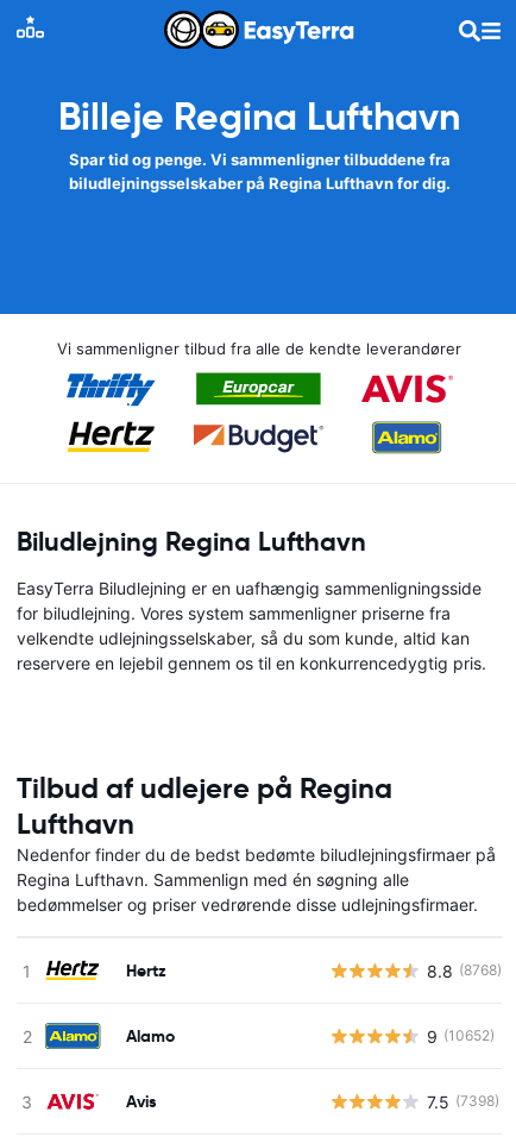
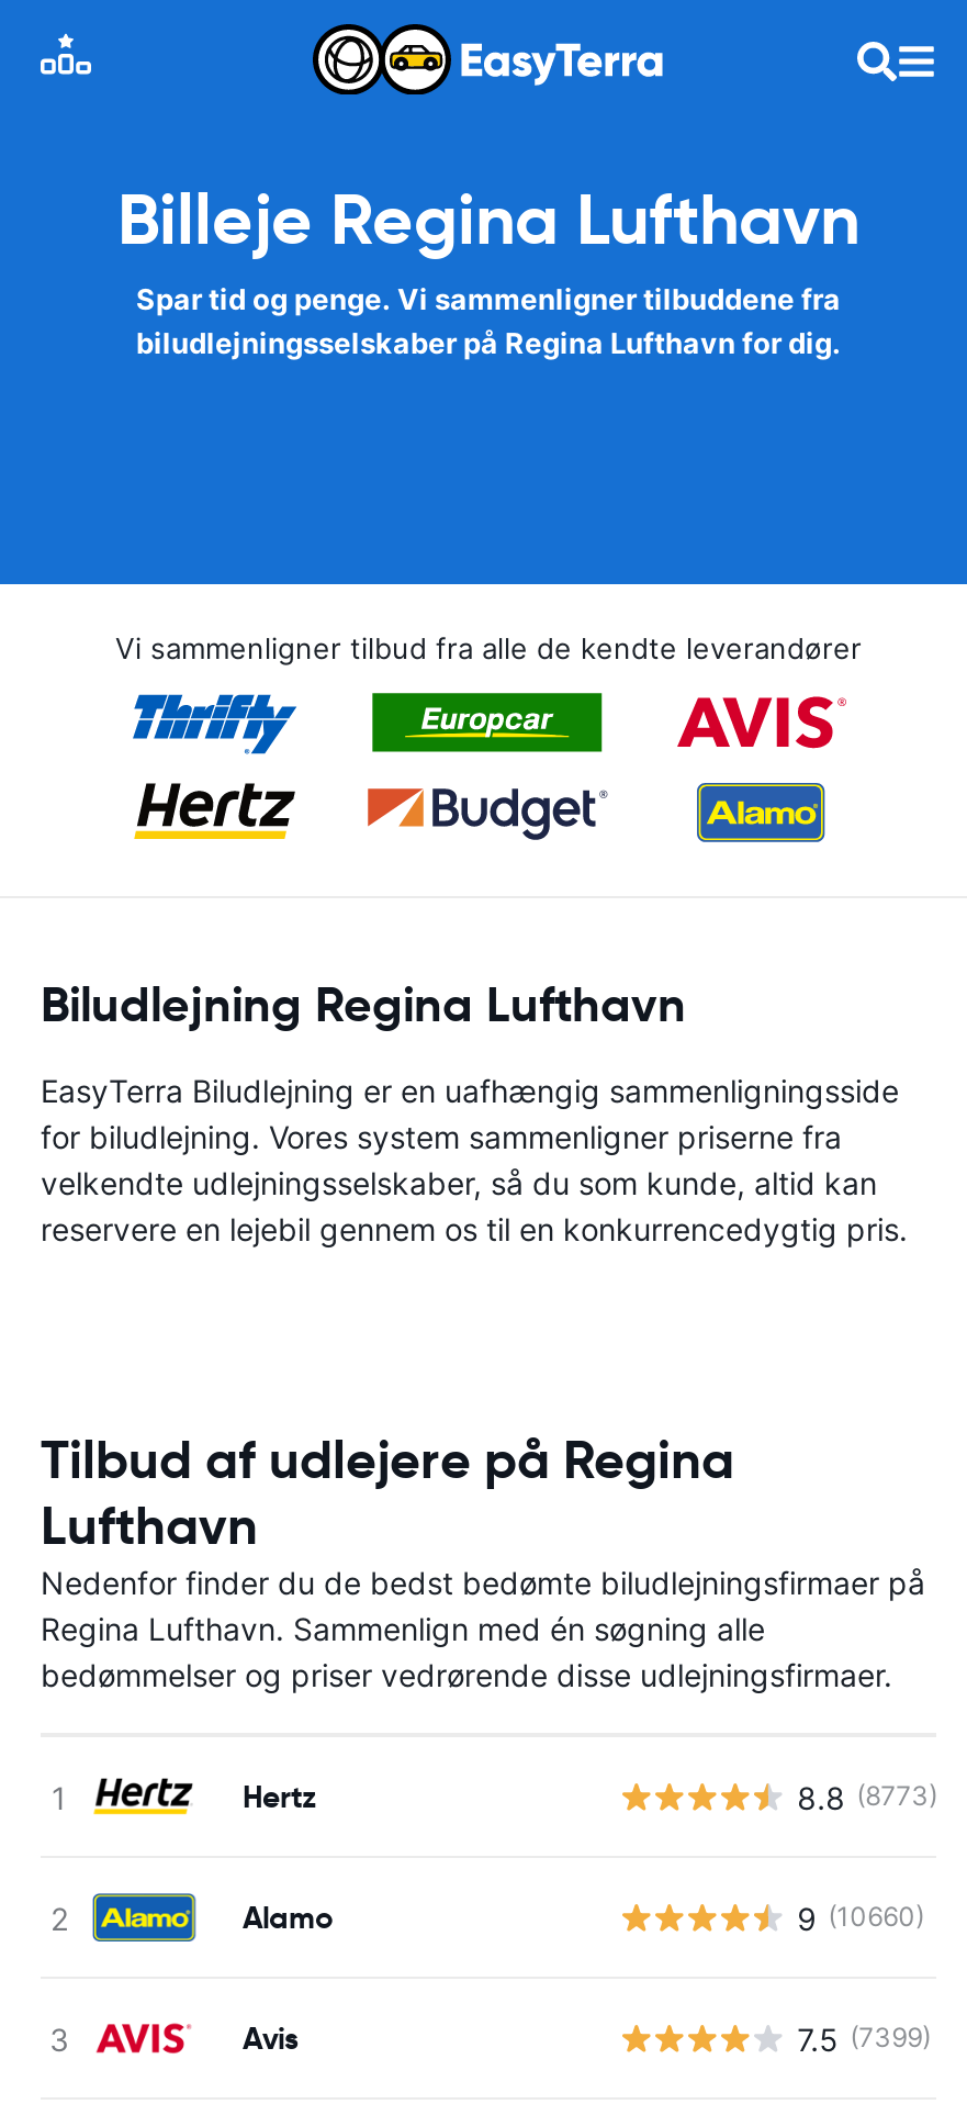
- 8.8 (8768)
+ 8.8 (8773)

- 9 (10652)
+ 9 (10660)

- 7.5 (7398)
+ 7.5 (7399)
